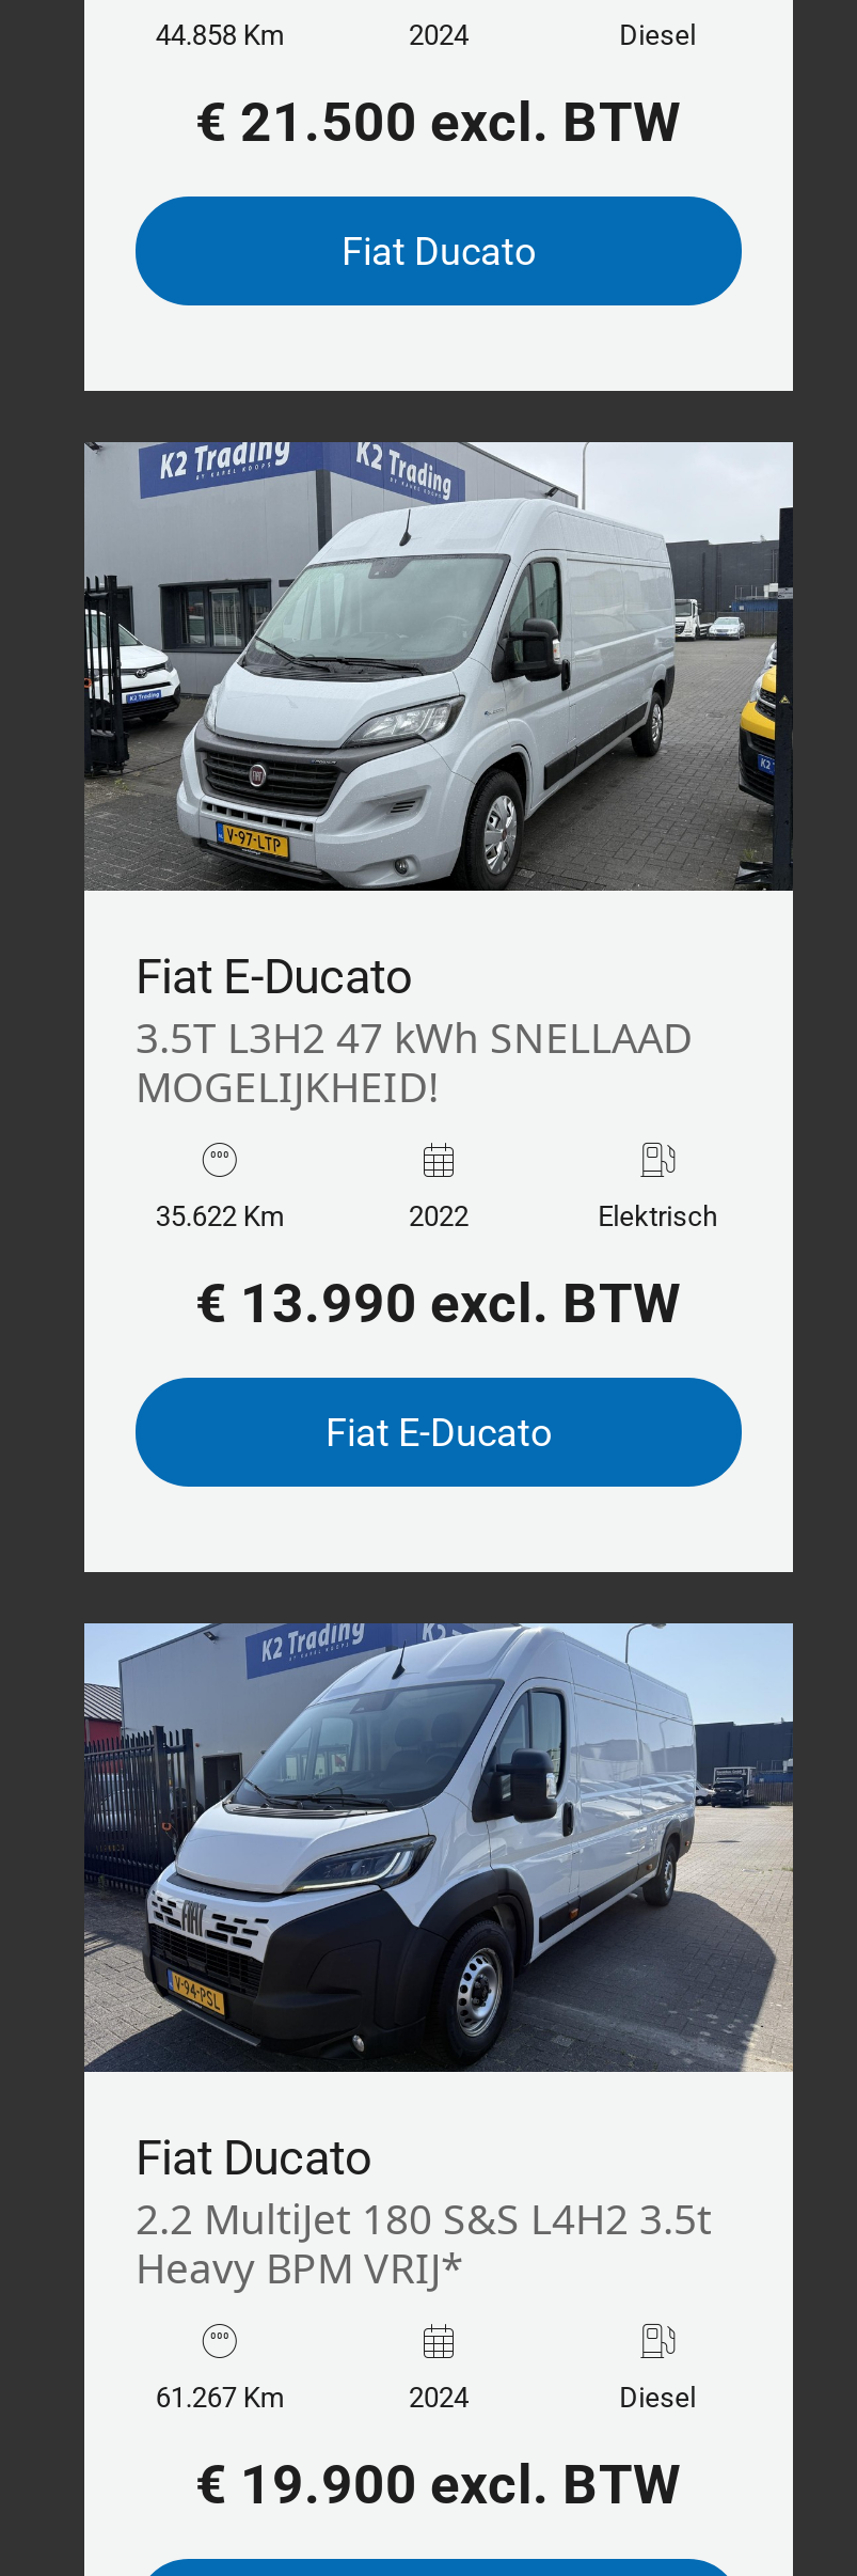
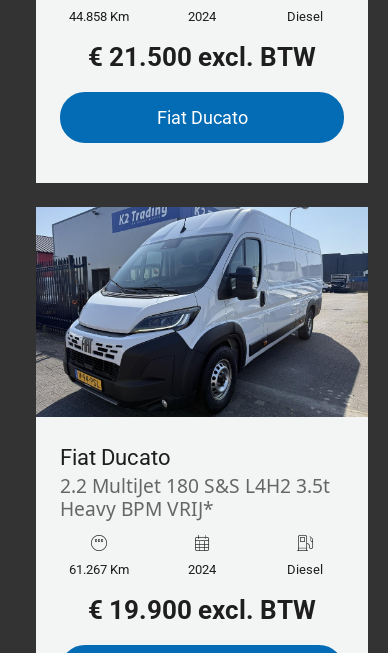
- [image]
- Fiat E-Ducato
- 3.5T L3H2 47 kWh SNELLAAD
- MOGELIJKHEID!
- 35.622 Km
- 2022
- Elektrisch
- € 13.990 excl. BTW
- Fiat E-Ducato
